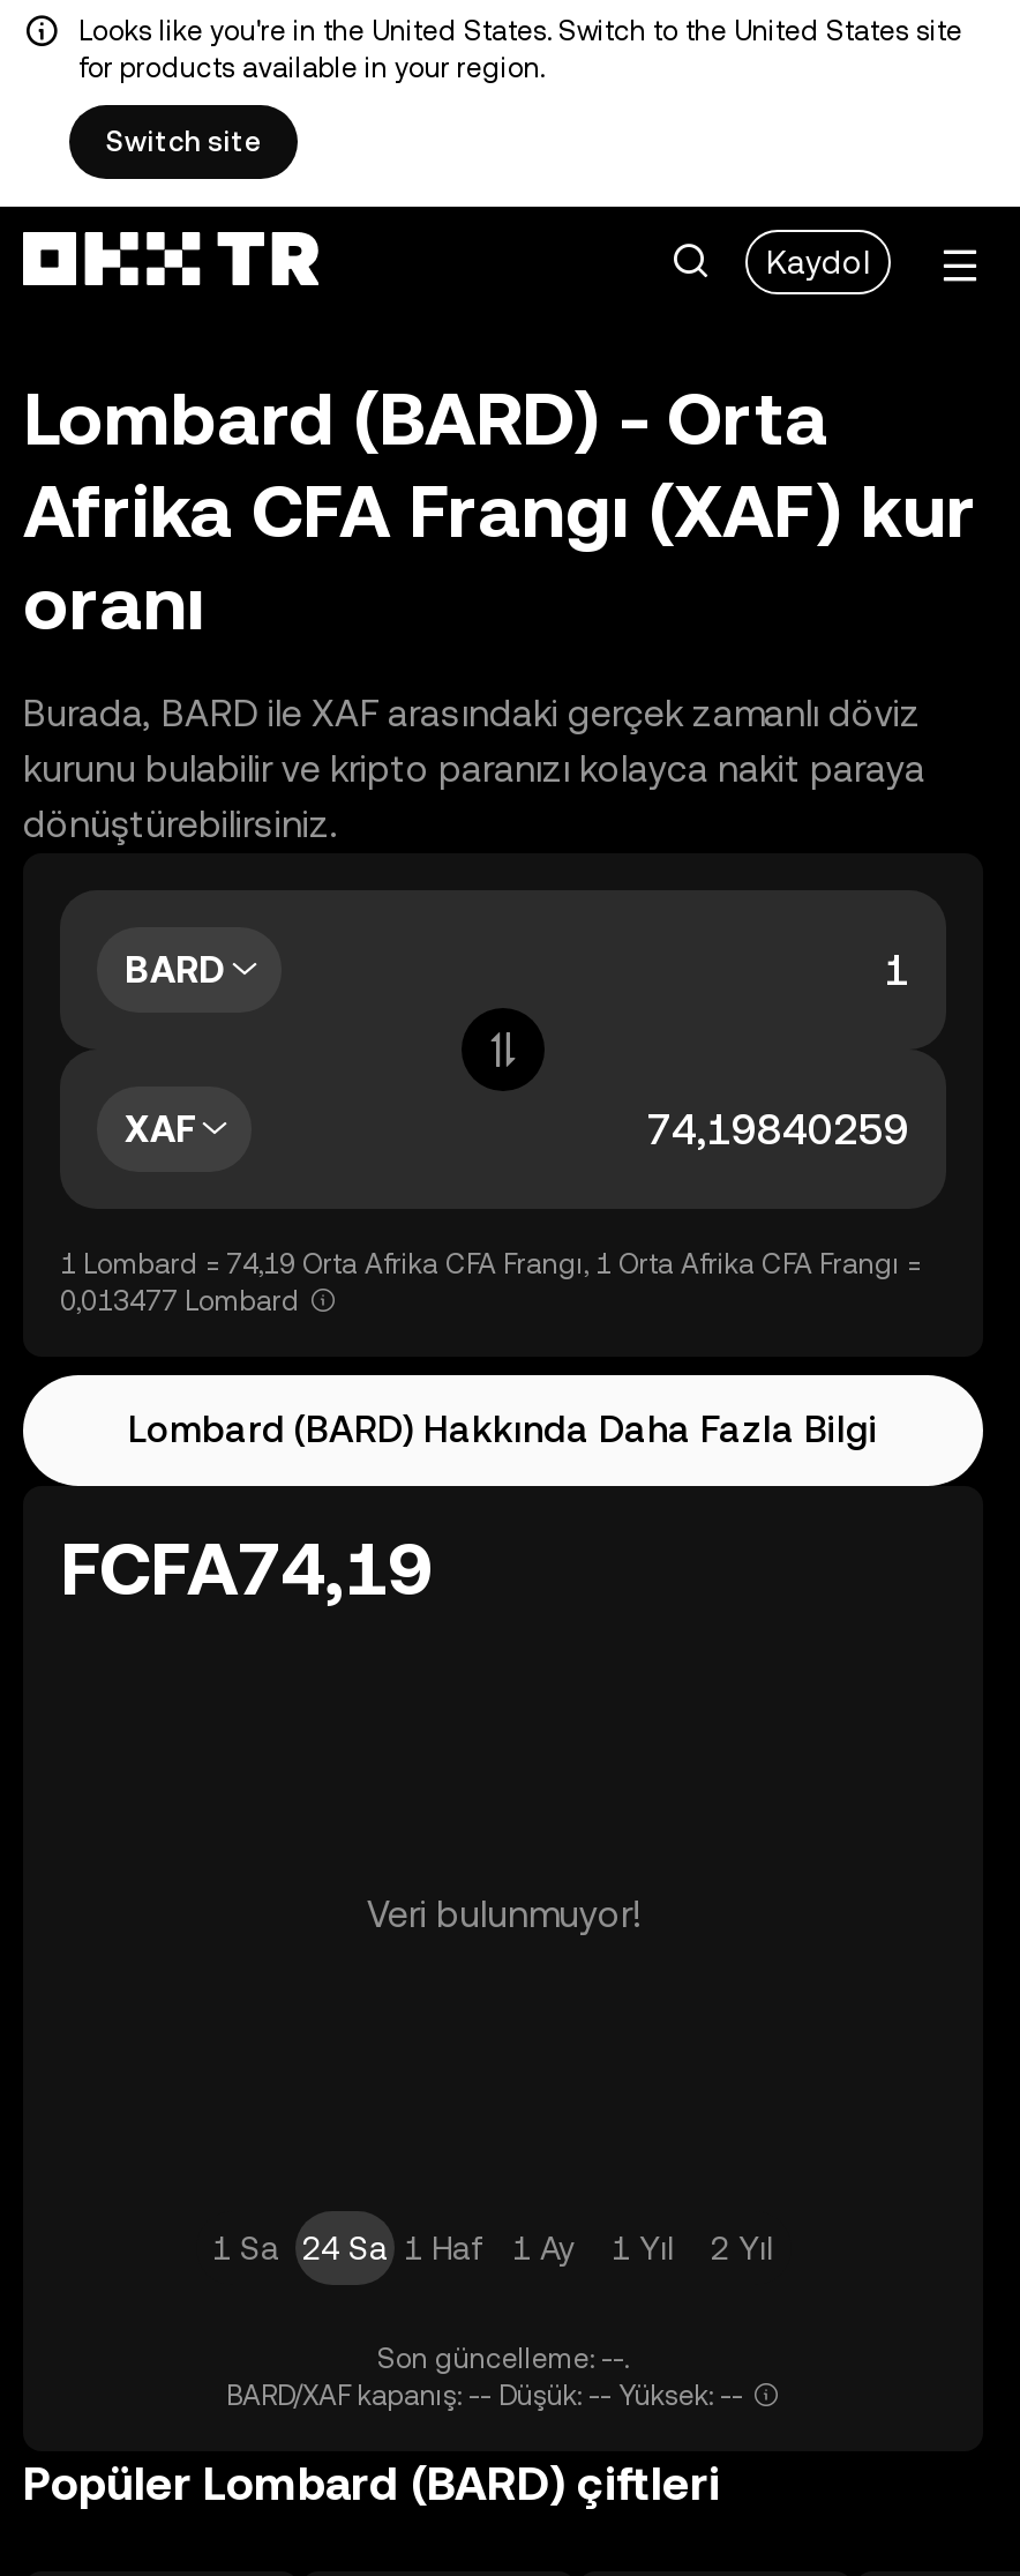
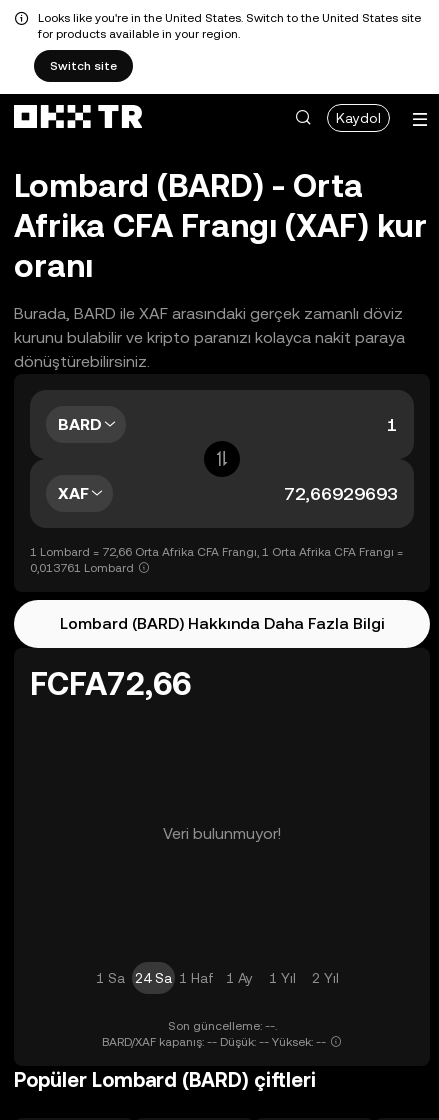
- 1 Lombard = 74,19 Orta Afrika CFA Frangı, 1 Orta Afrika CFA Frangı =
+ 1 Lombard = 72,66 Orta Afrika CFA Frangı, 1 Orta Afrika CFA Frangı =

- 0,013477 Lombard
+ 0,013761 Lombard

- FCFA74,19
+ FCFA72,66
